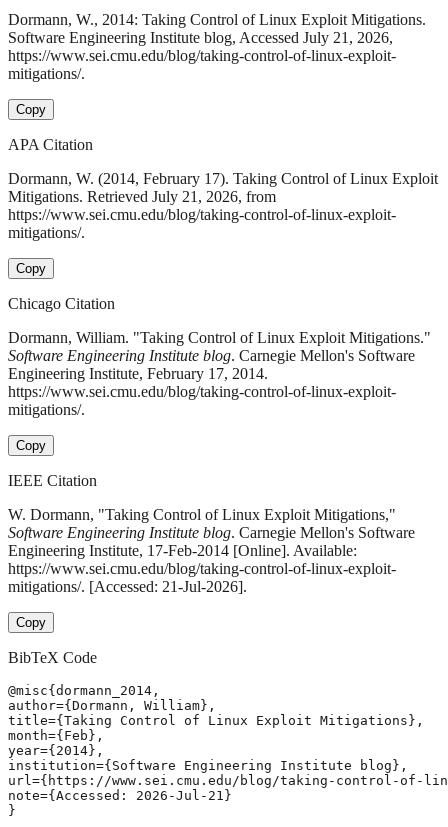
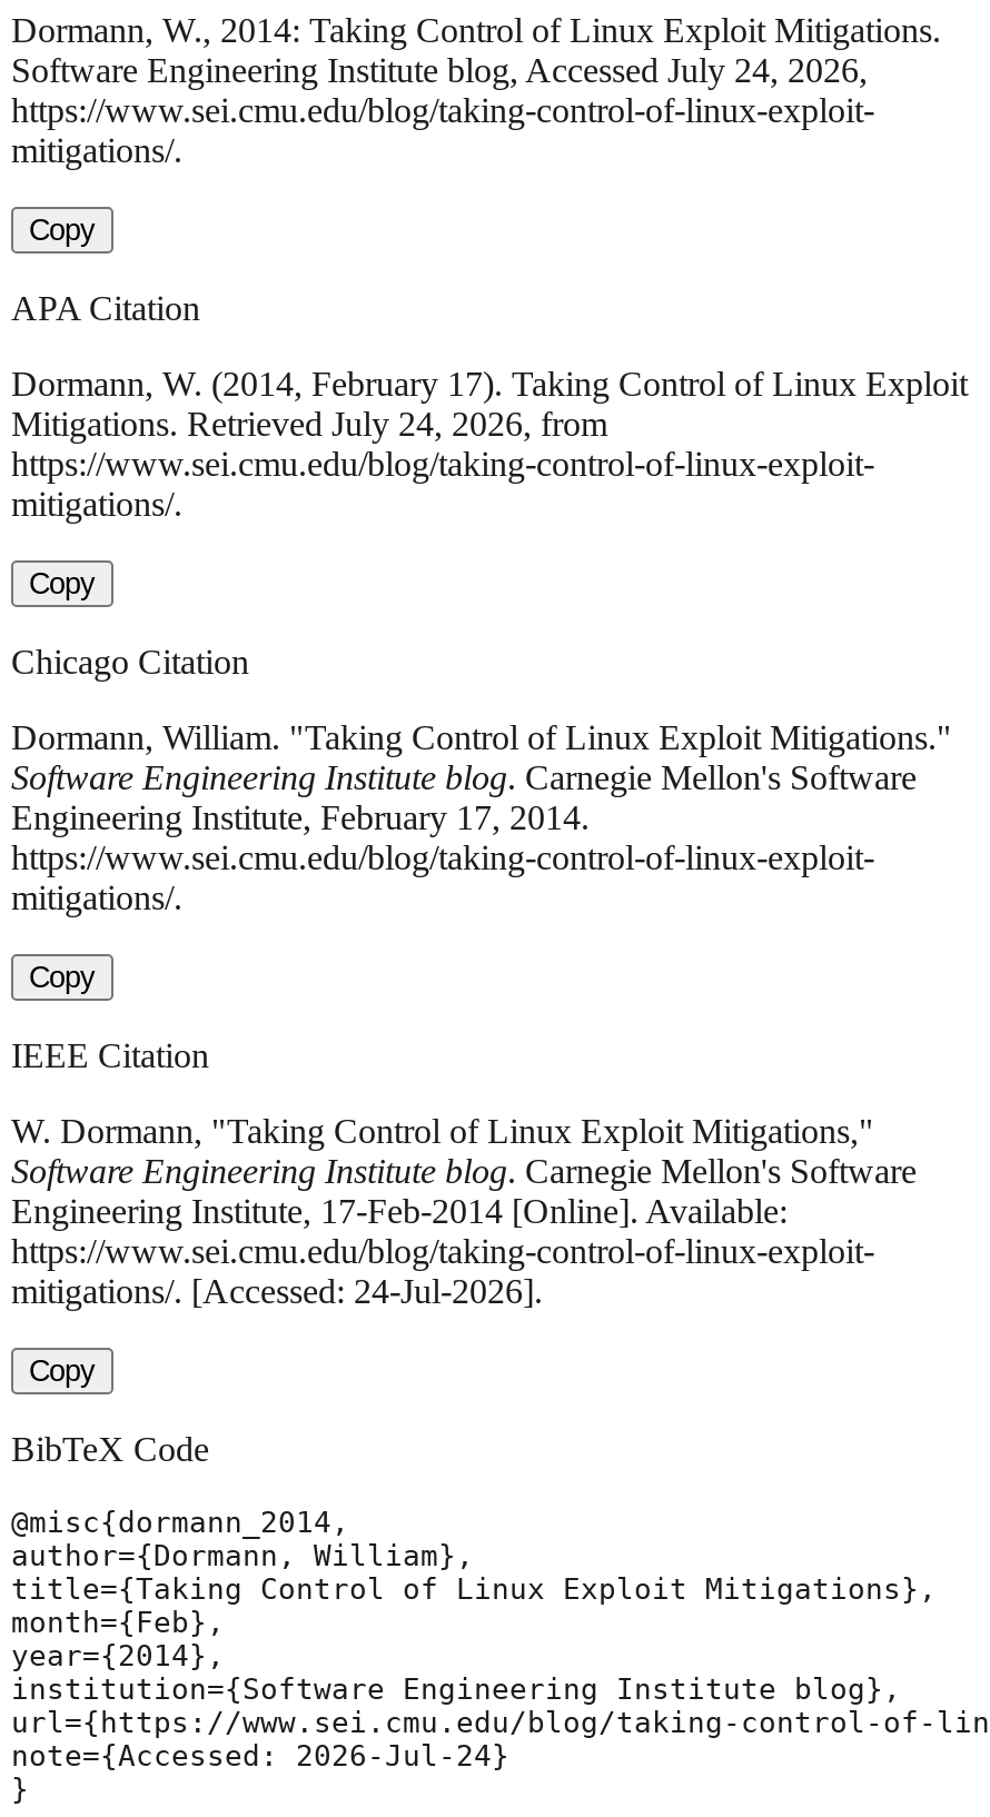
- Software Engineering Institute blog, Accessed July 21, 2026,
+ Software Engineering Institute blog, Accessed July 24, 2026,

- Mitigations. Retrieved July 21, 2026, from
+ Mitigations. Retrieved July 24, 2026, from

- mitigations/. [Accessed: 21-Jul-2026].
+ mitigations/. [Accessed: 24-Jul-2026].

- note={Accessed: 2026-Jul-21}
+ note={Accessed: 2026-Jul-24}
